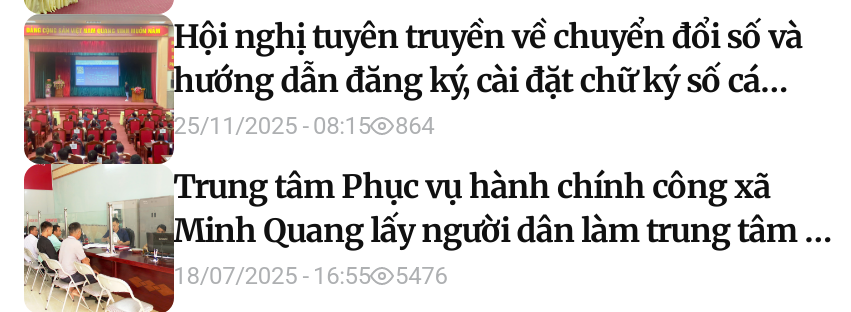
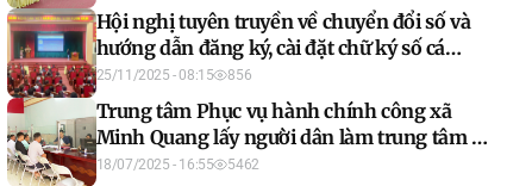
- 864
+ 856

- 5476
+ 5462
